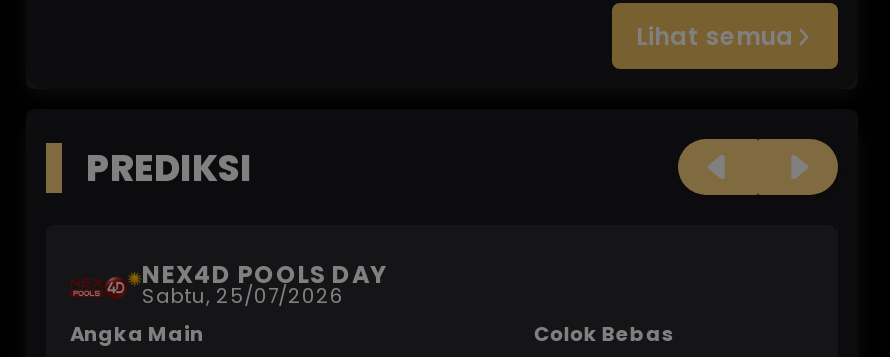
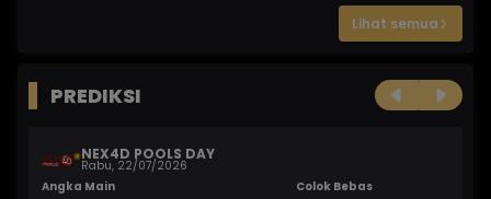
- Sabtu, 25/07/2026
+ Rabu, 22/07/2026
